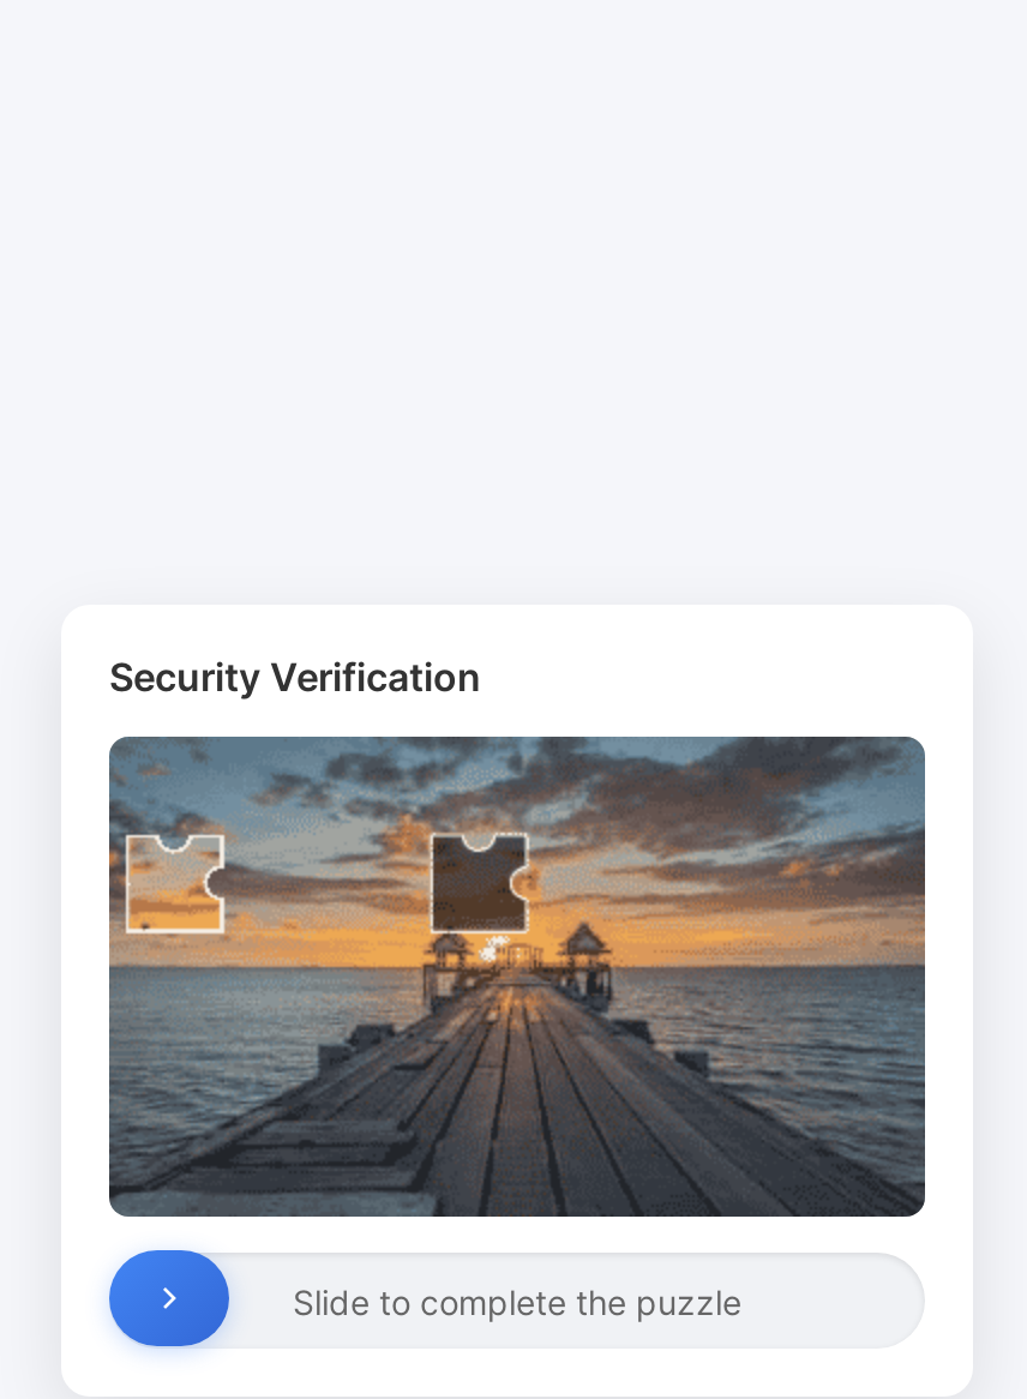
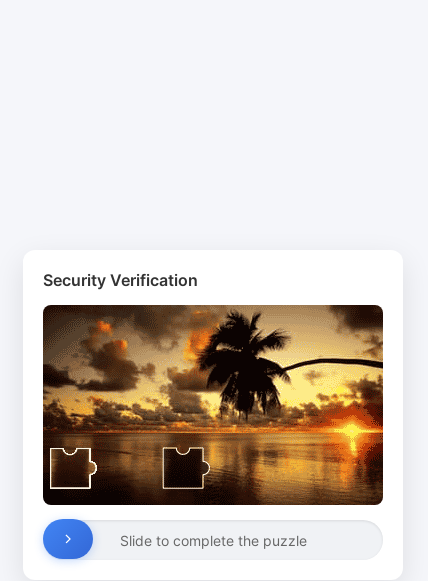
- [image]
+ [image]
